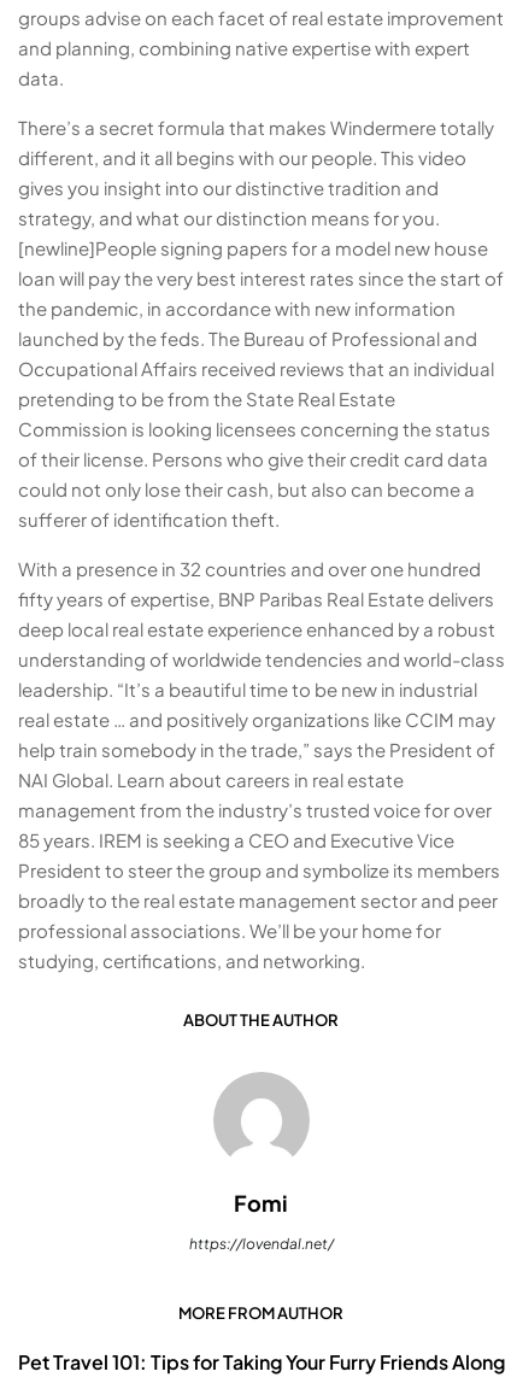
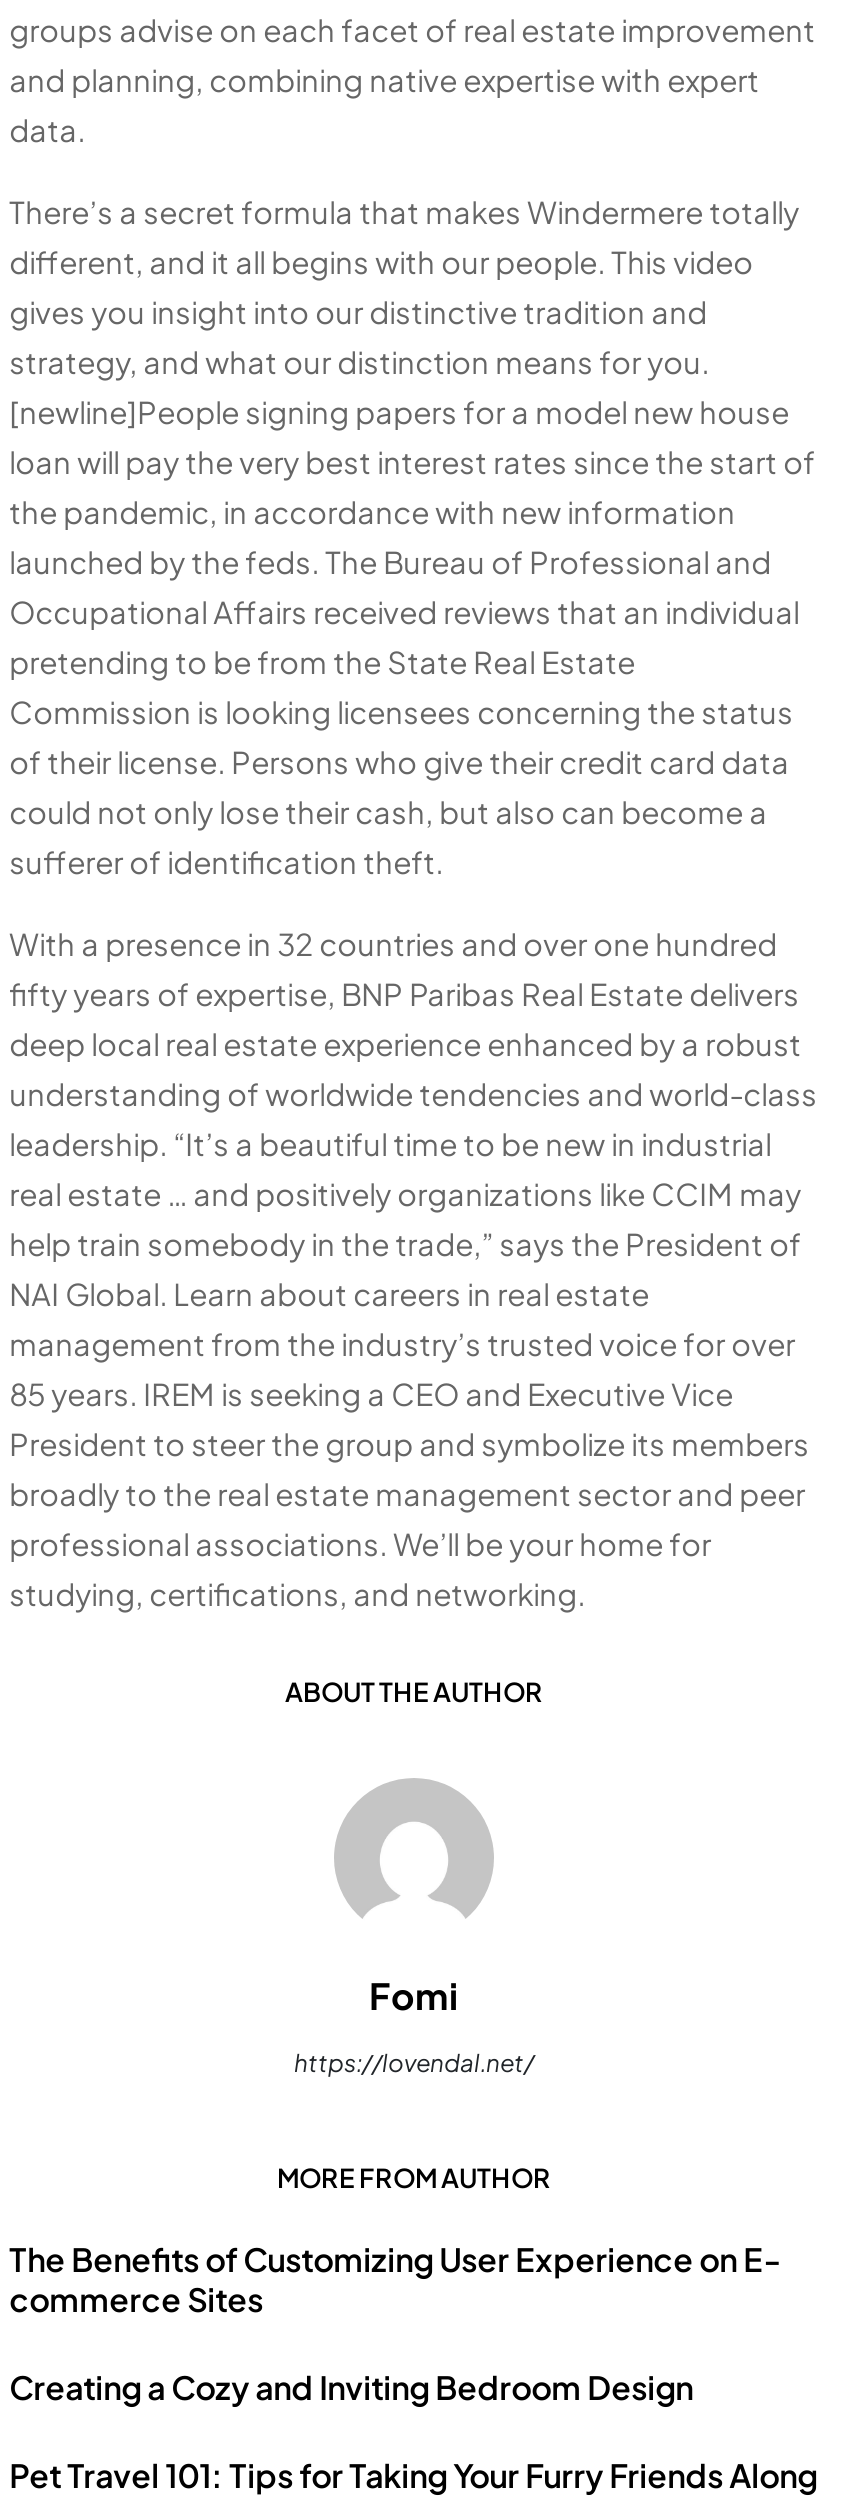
+ The Benefits of Customizing User Experience on E-
+ commerce Sites
+ Creating a Cozy and Inviting Bedroom Design
